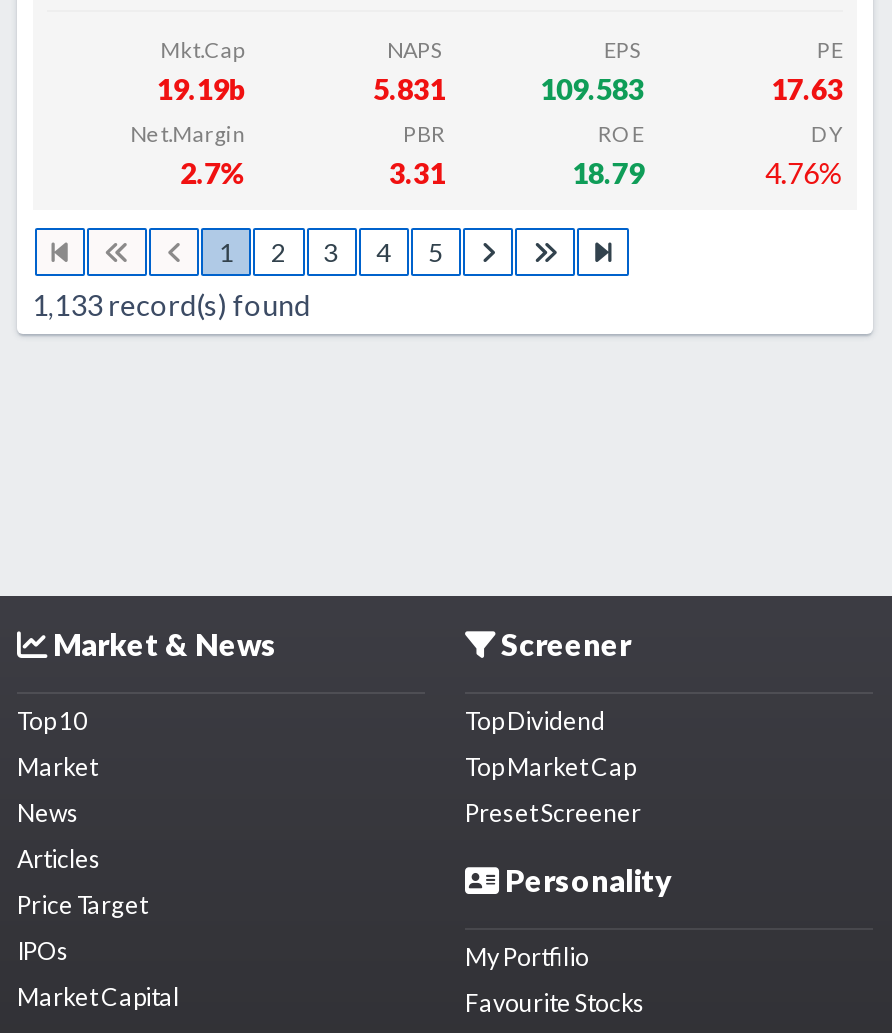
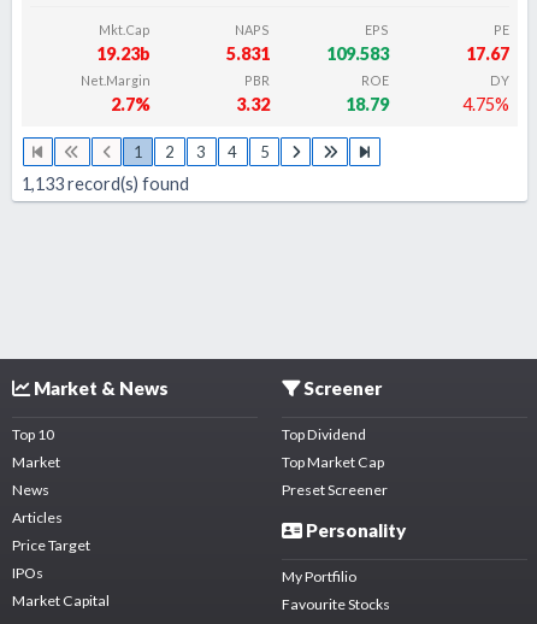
- 19.19b
+ 19.23b

- 17.63
+ 17.67

- 3.31
+ 3.32

- 4.76%
+ 4.75%
